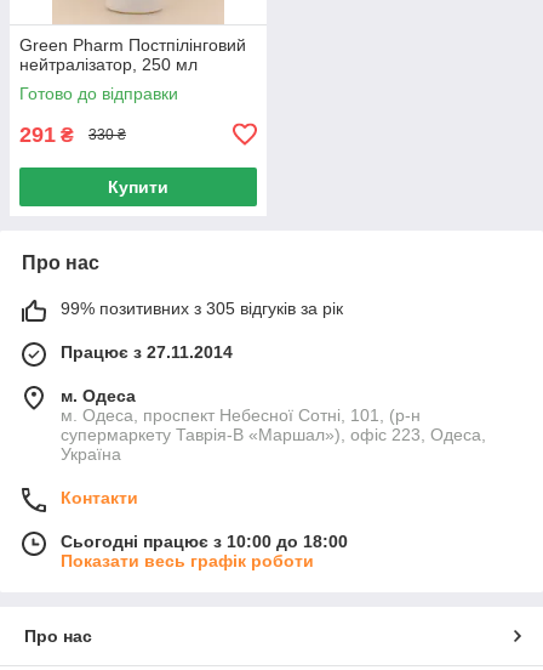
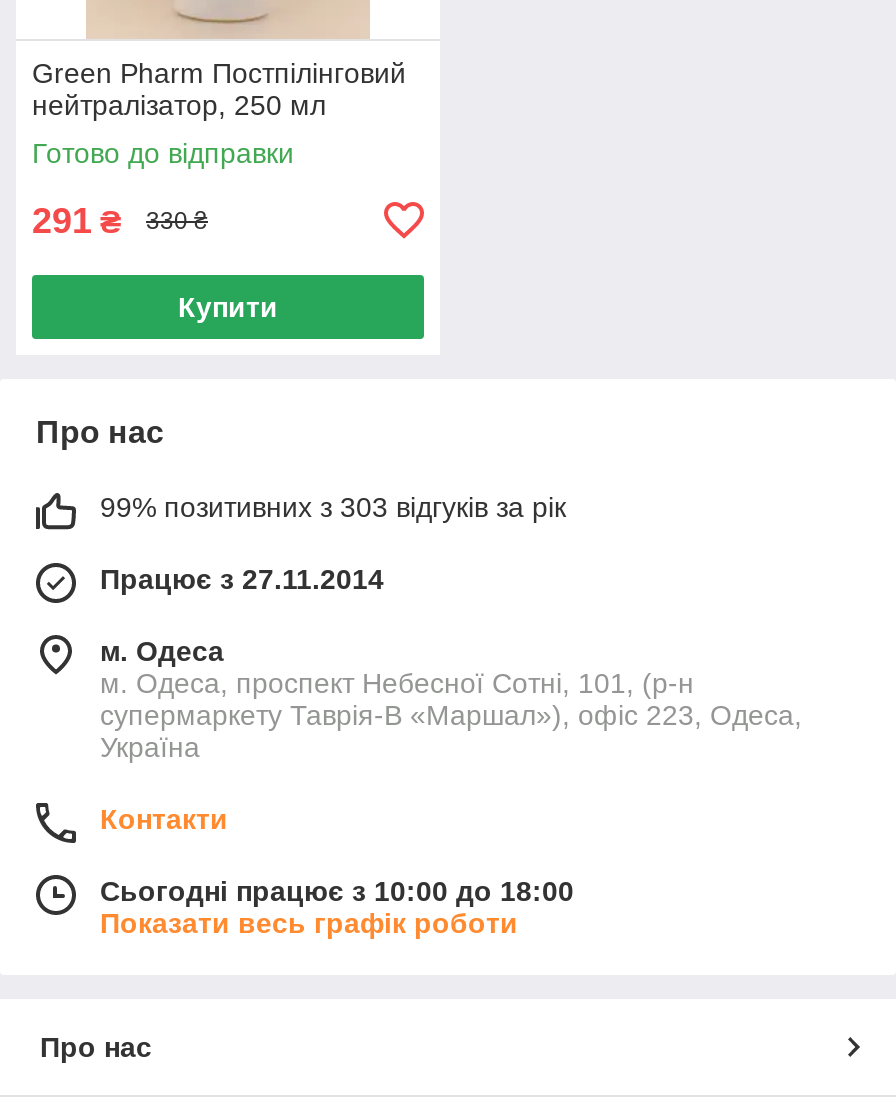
- 99% позитивних з 305 відгуків за рік
+ 99% позитивних з 303 відгуків за рік
